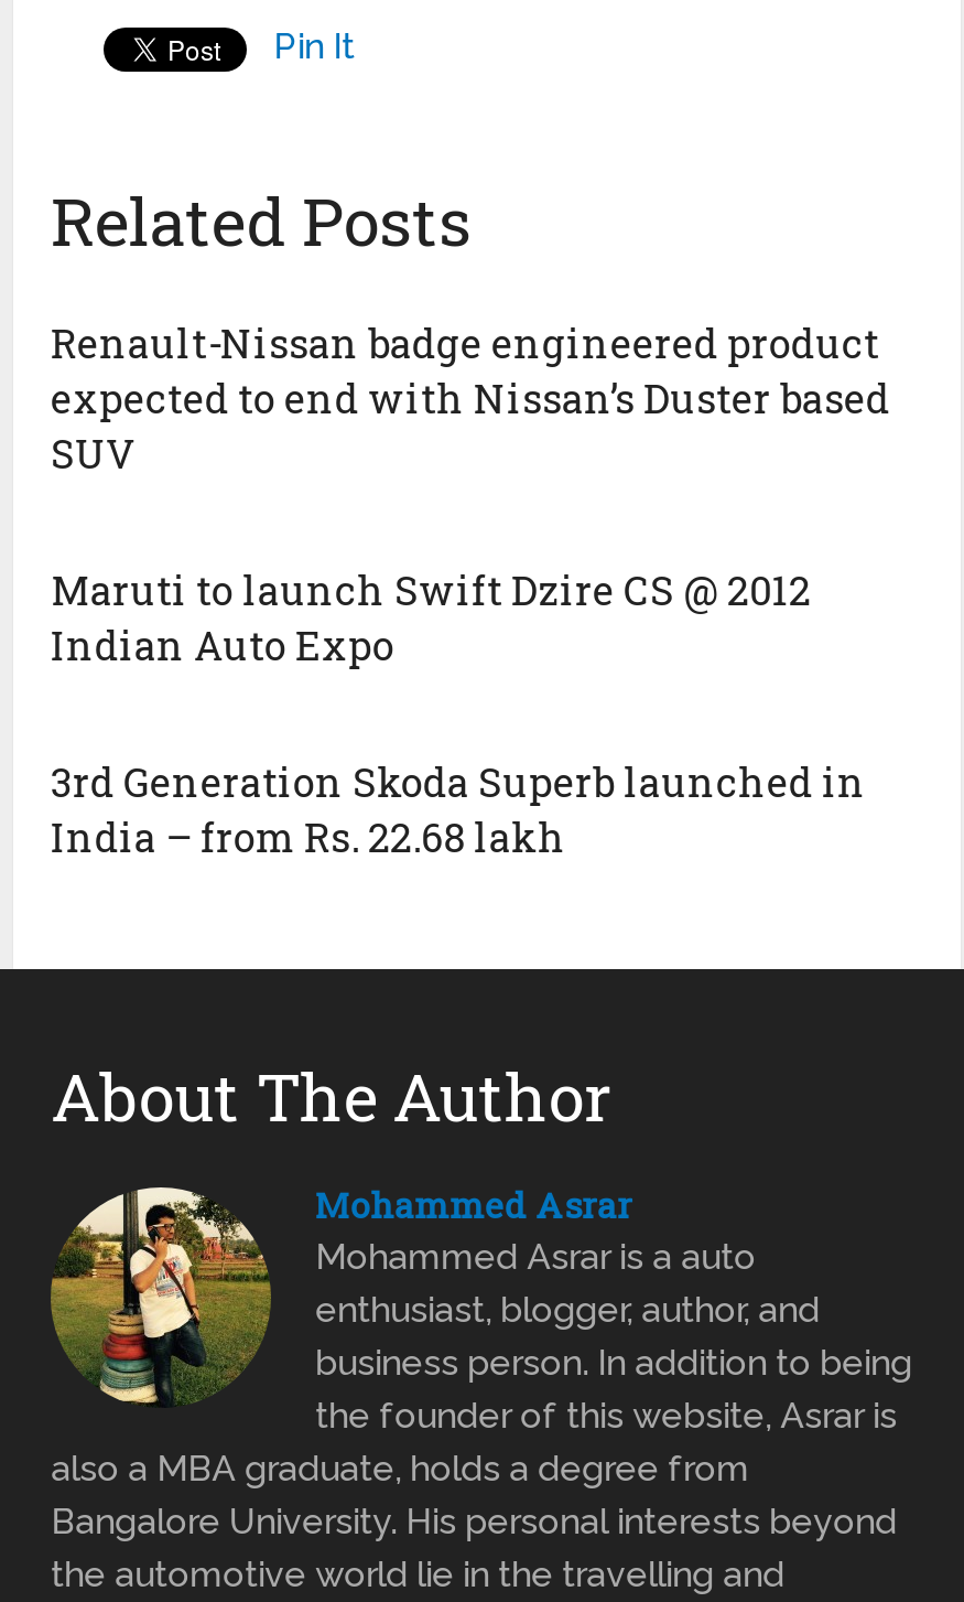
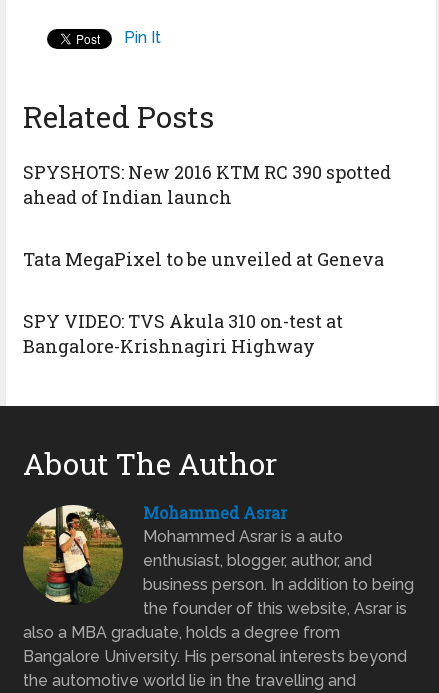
- Renault-Nissan badge engineered product
- expected to end with Nissan’s Duster based
- SUV
+ SPYSHOTS: New 2016 KTM RC 390 spotted
+ ahead of Indian launch

- Maruti to launch Swift Dzire CS @ 2012
- Indian Auto Expo
+ Tata MegaPixel to be unveiled at Geneva

- 3rd Generation Skoda Superb launched in
- India – from Rs. 22.68 lakh
+ SPY VIDEO: TVS Akula 310 on-test at
+ Bangalore-Krishnagiri Highway
